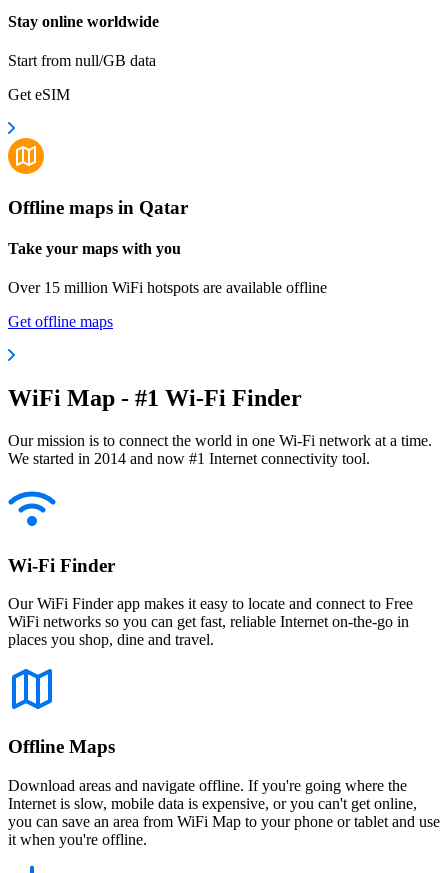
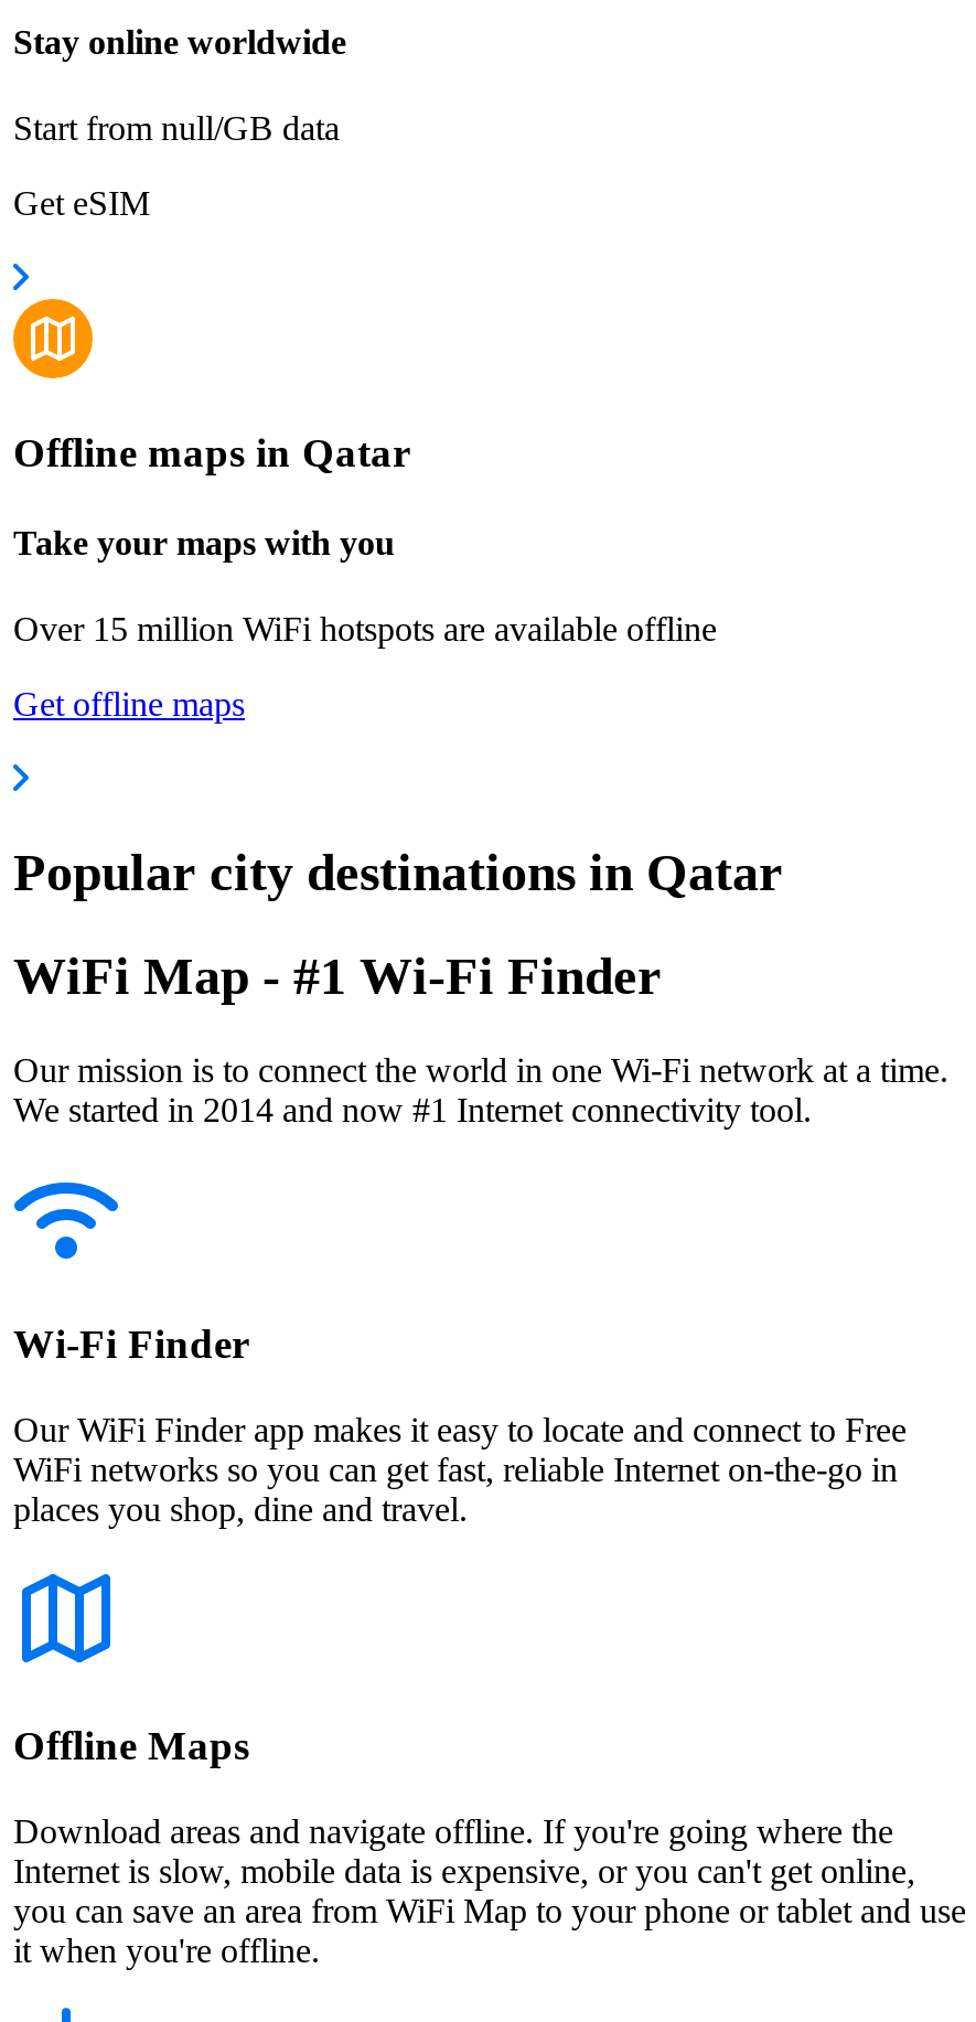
+ Popular city destinations in Qatar
